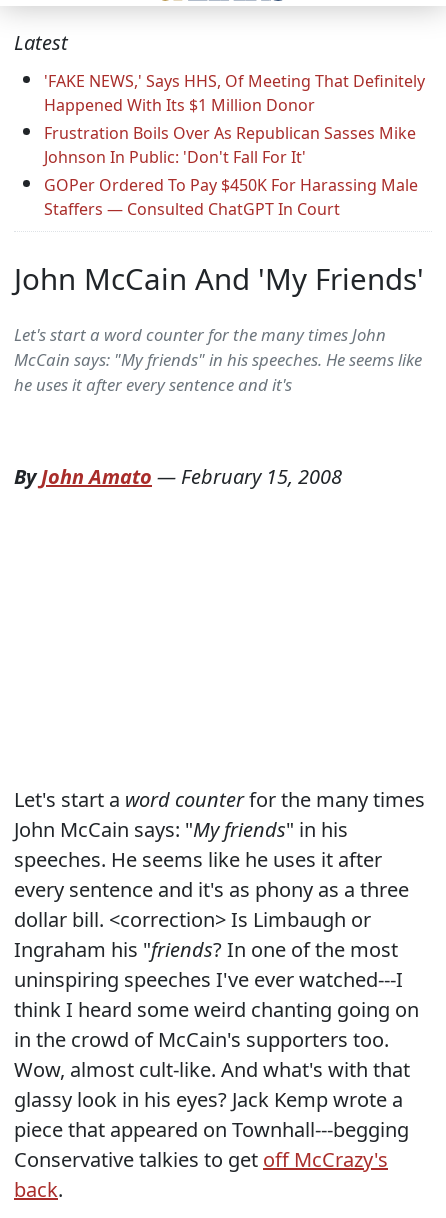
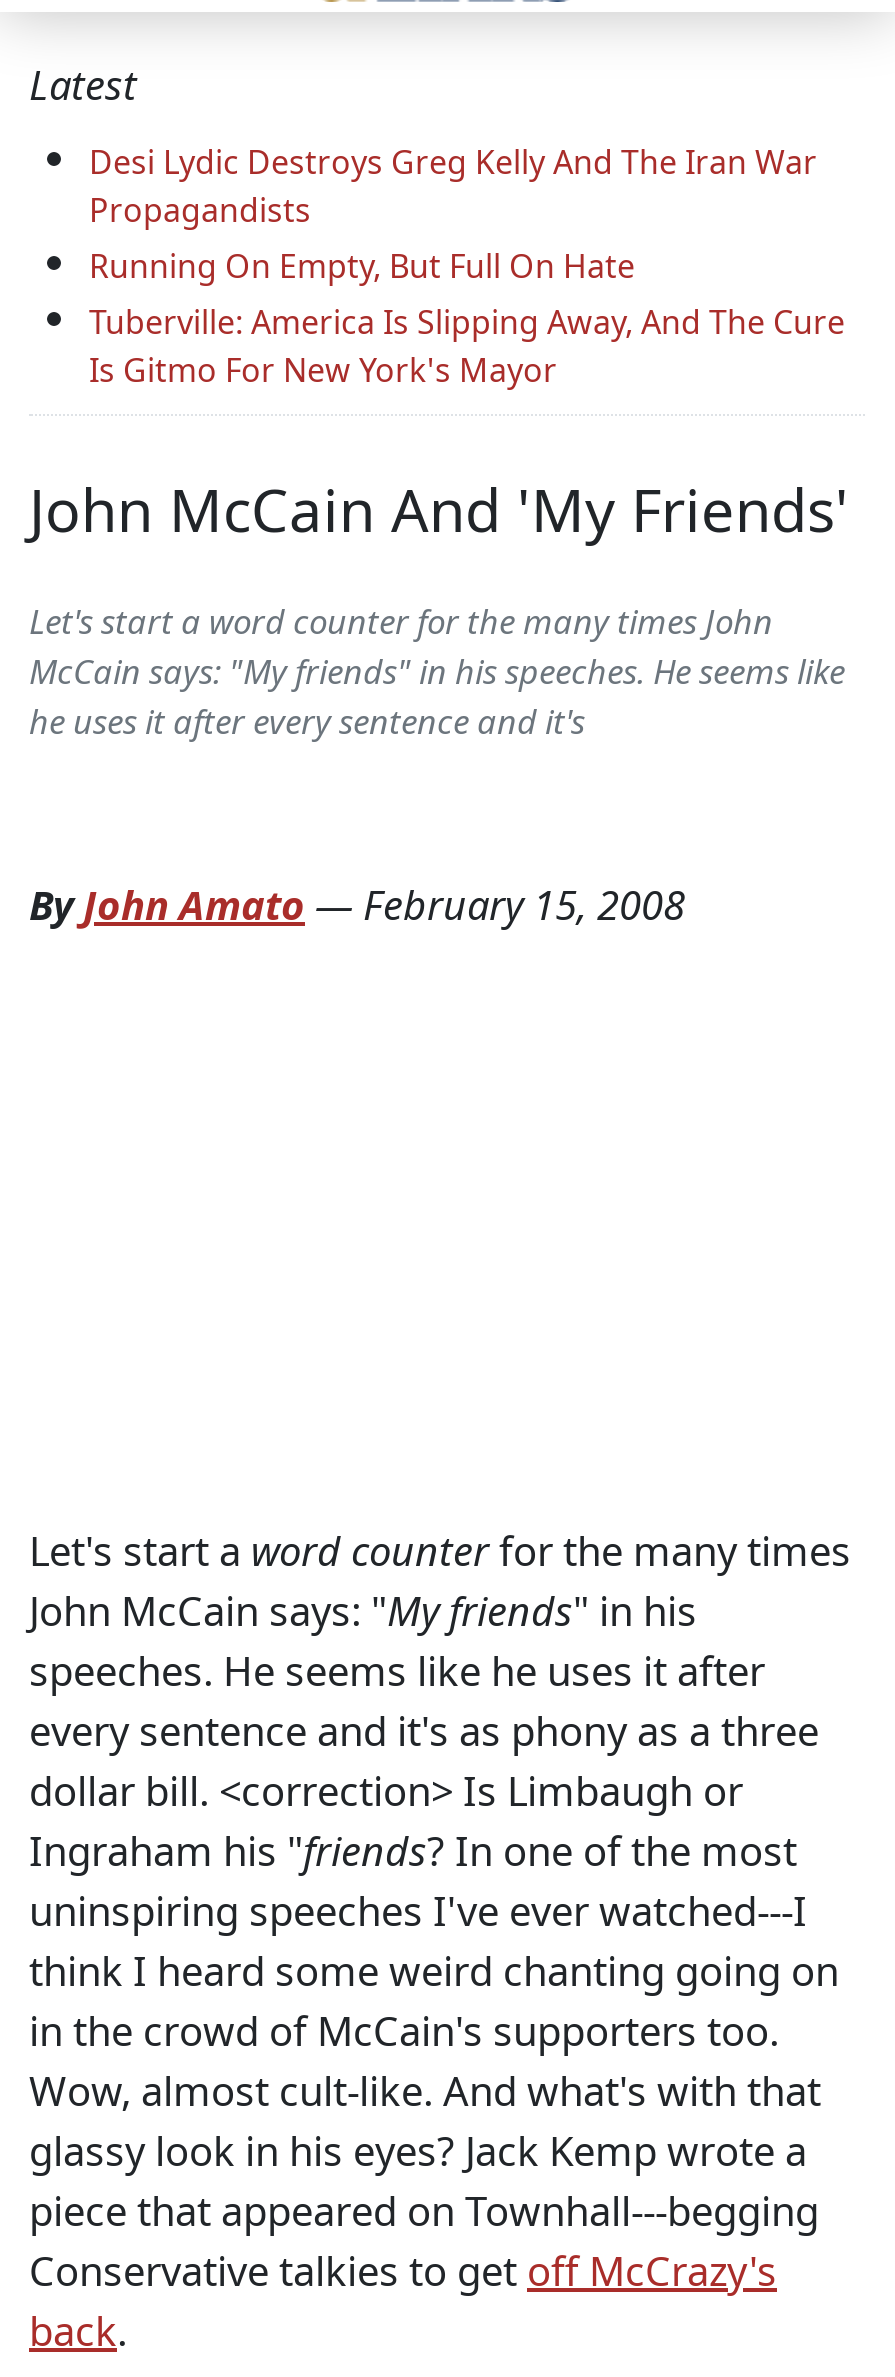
- 'FAKE NEWS,' Says HHS, Of Meeting That Definitely
- Happened With Its $1 Million Donor
- Frustration Boils Over As Republican Sasses Mike
- Johnson In Public: 'Don't Fall For It'
- GOPer Ordered To Pay $450K For Harassing Male
- Staffers — Consulted ChatGPT In Court
+ Desi Lydic Destroys Greg Kelly And The Iran War
+ Propagandists
+ Running On Empty, But Full On Hate
+ Tuberville: America Is Slipping Away, And The Cure
+ Is Gitmo For New York's Mayor
